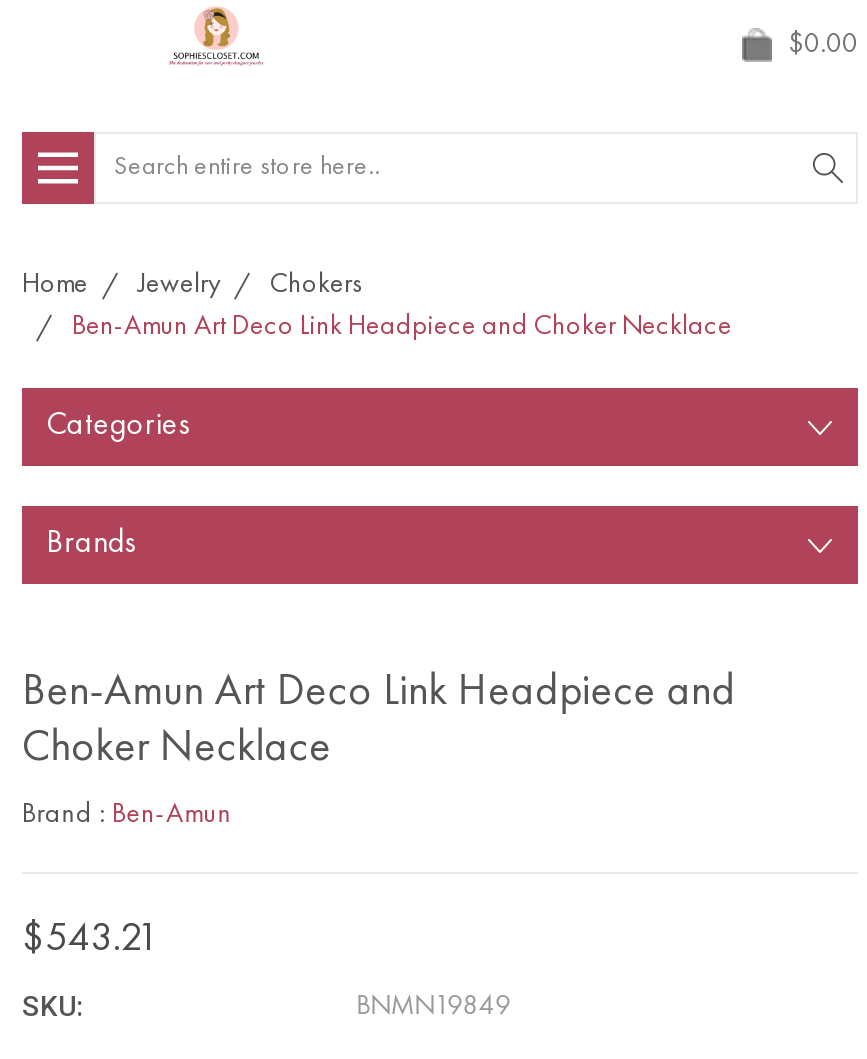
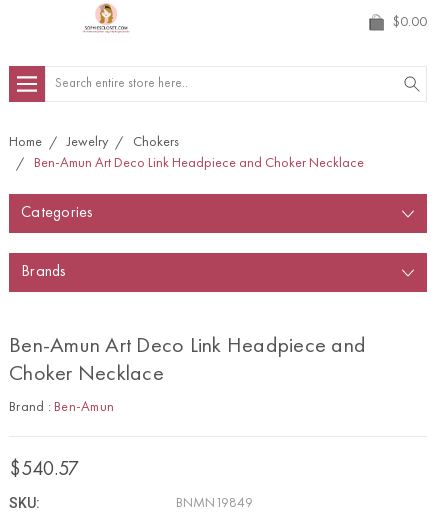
- $543.21
+ $540.57
